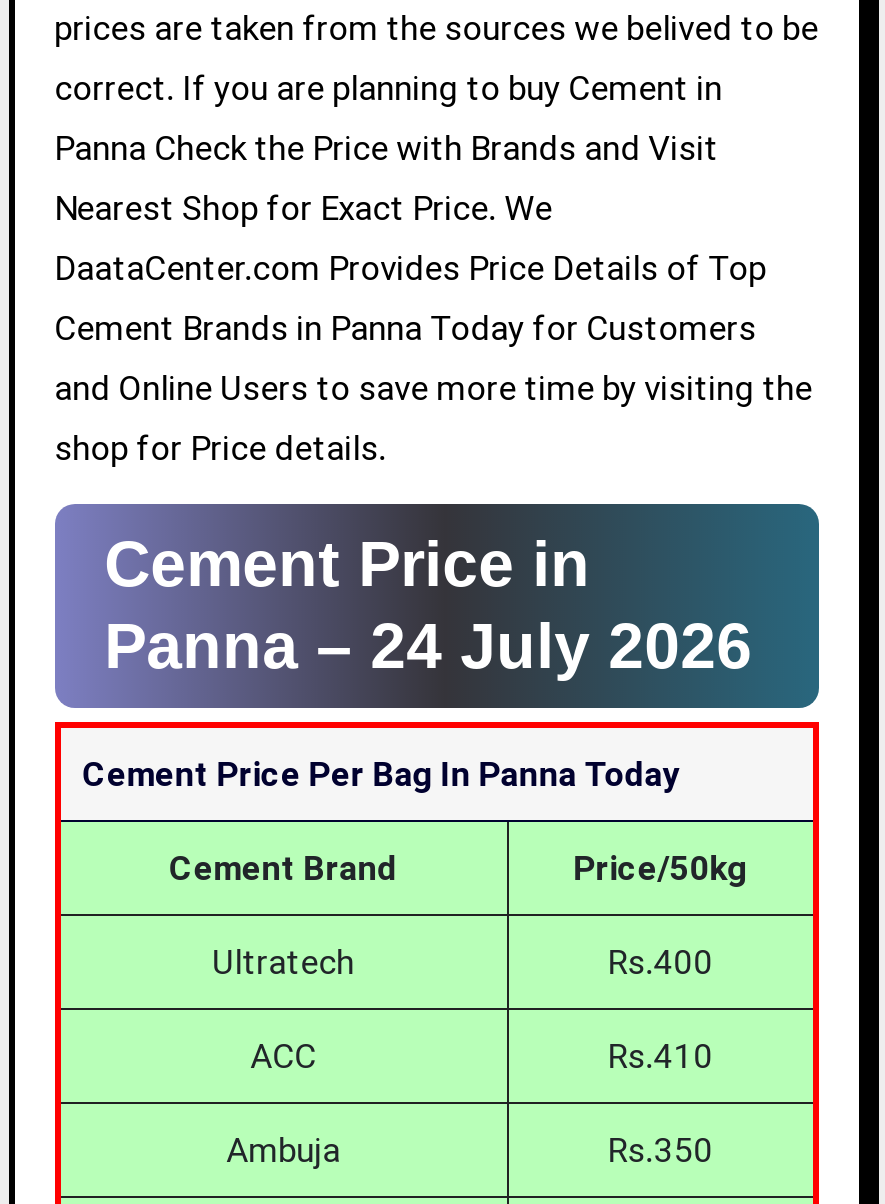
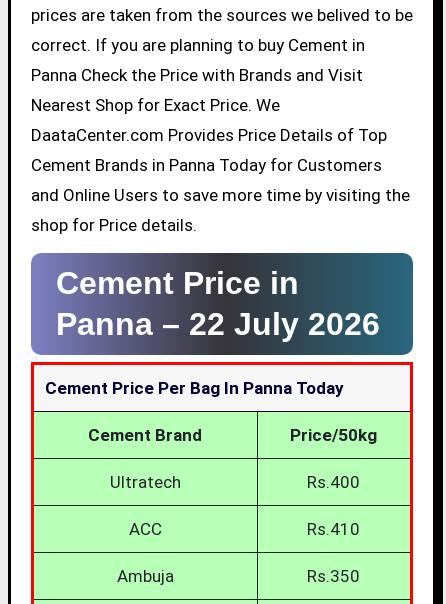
- Panna – 24 July 2026
+ Panna – 22 July 2026
